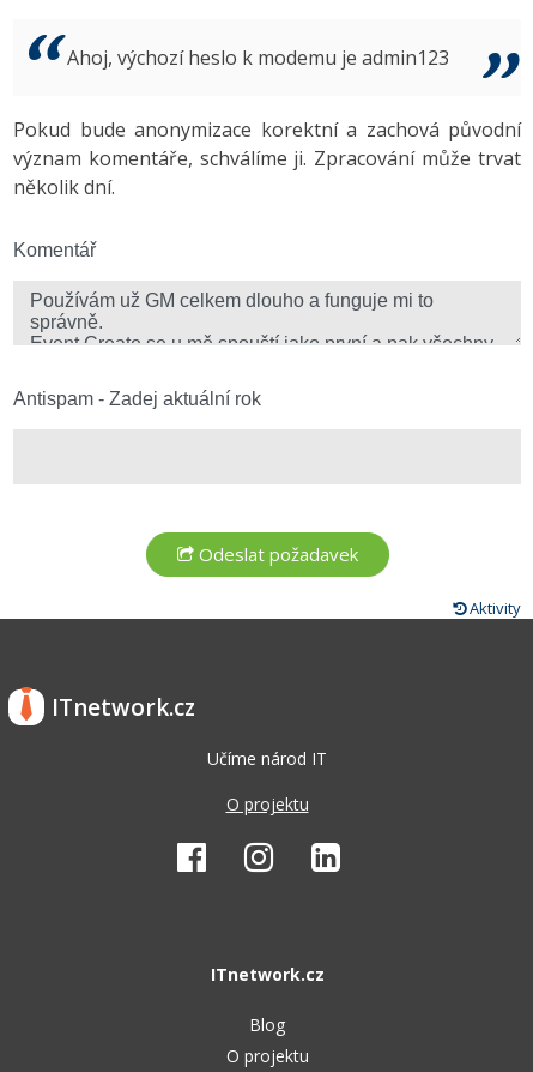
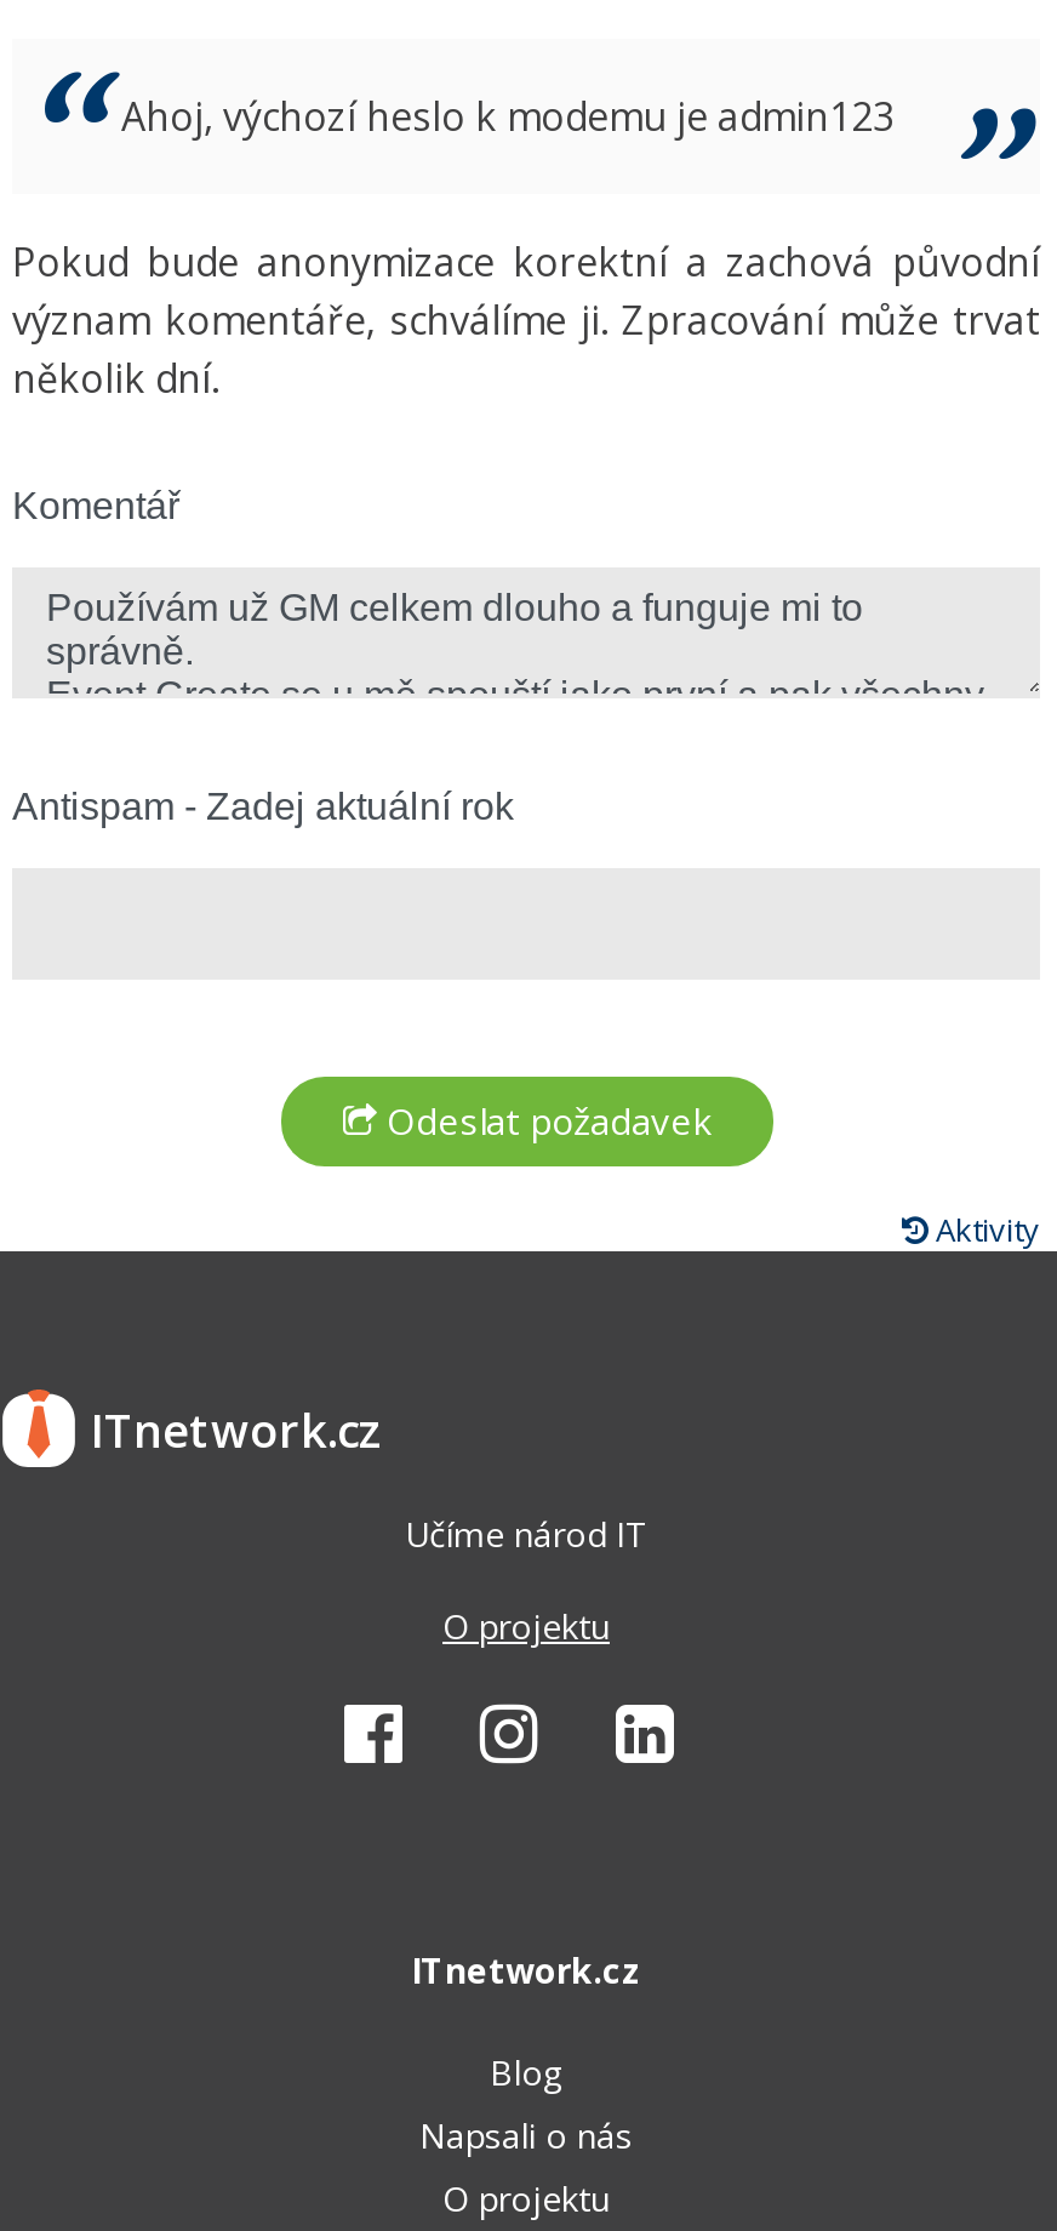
+ Napsali o nás
